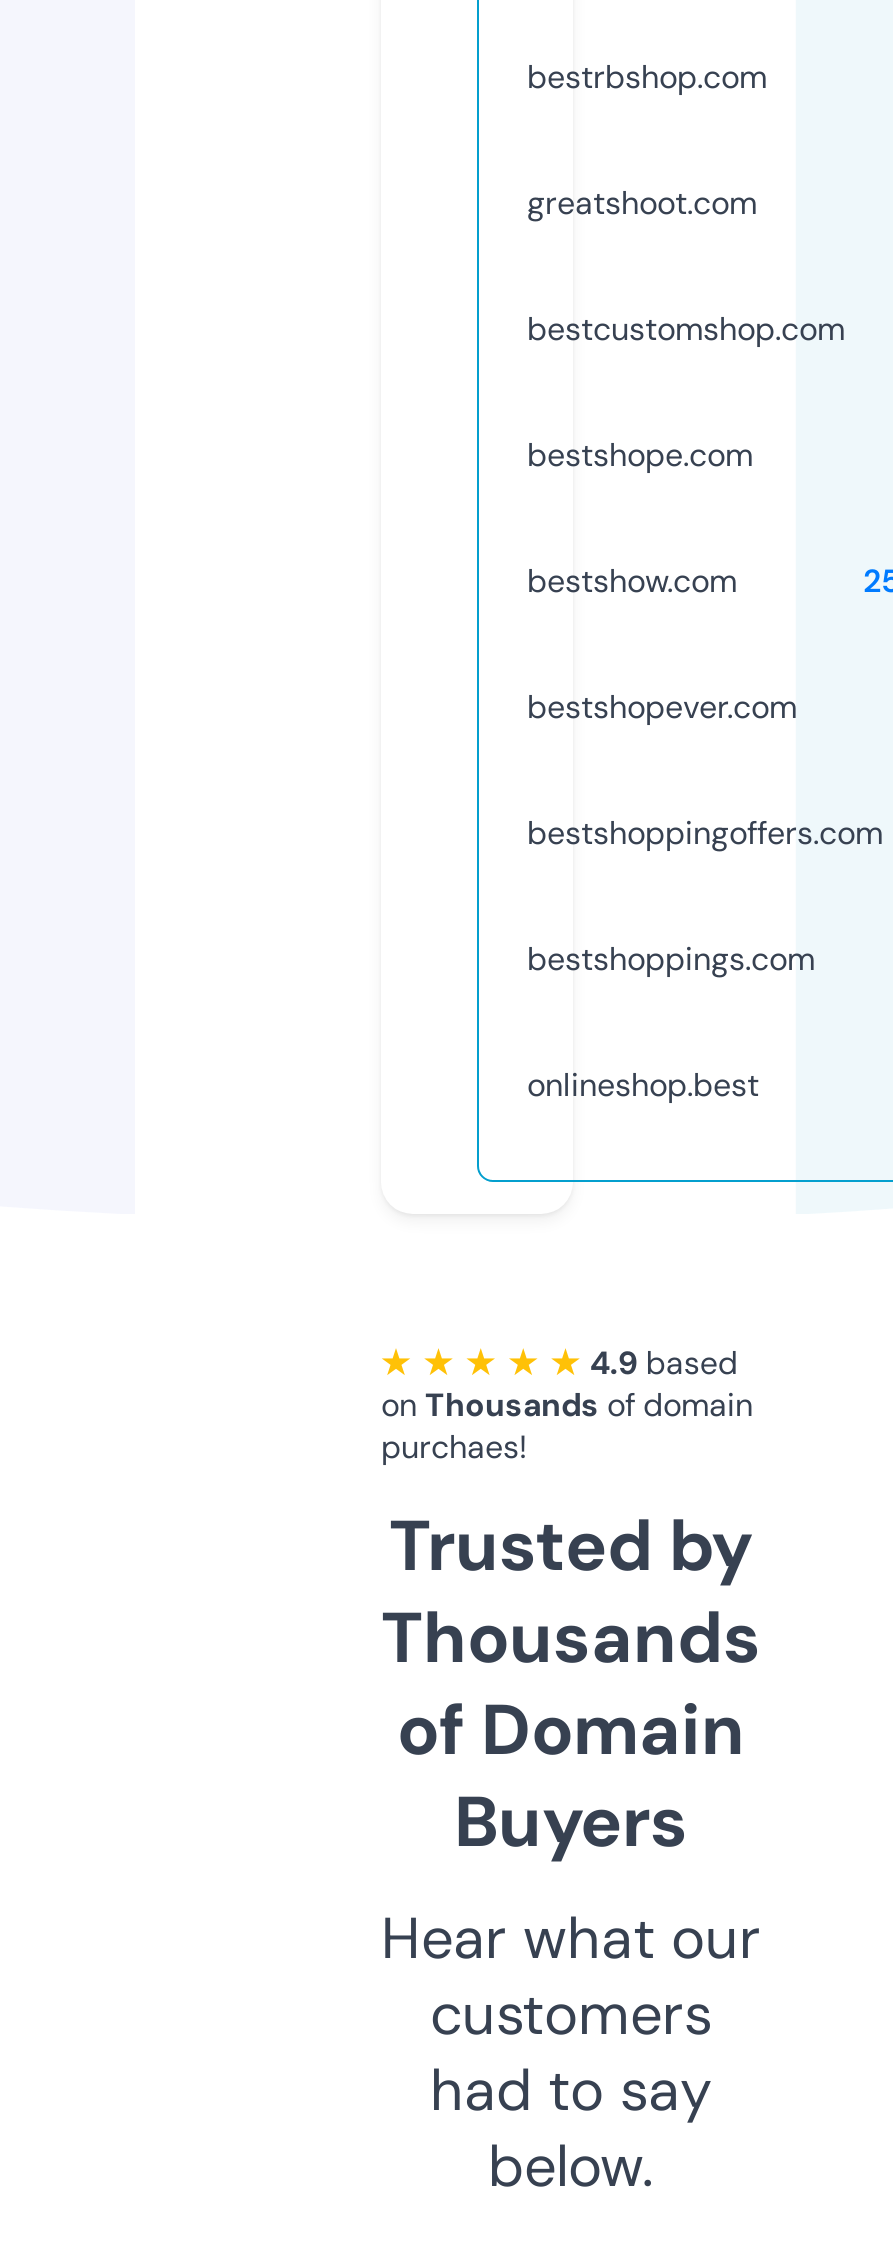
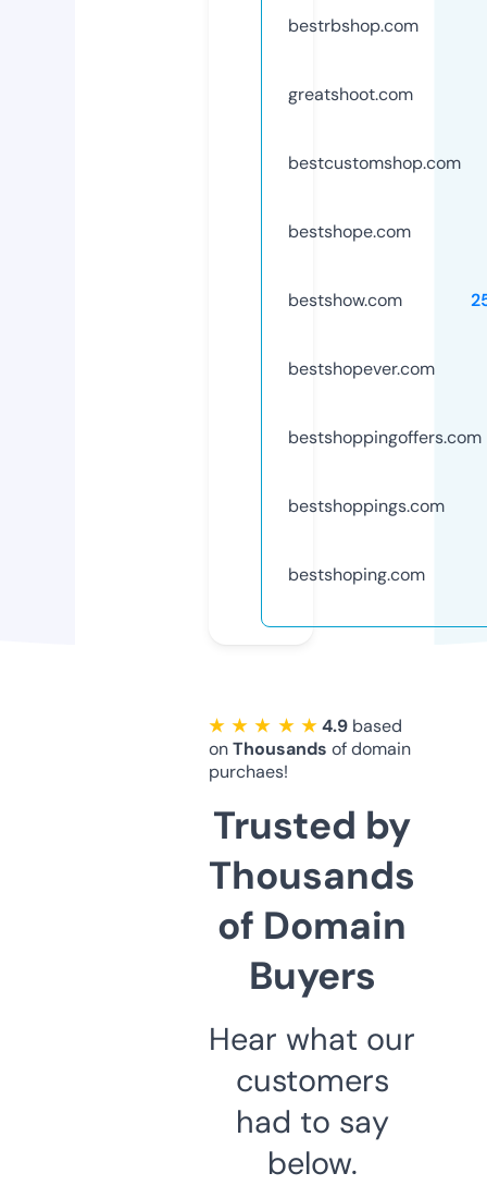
- onlineshop.best
+ bestshoping.com
